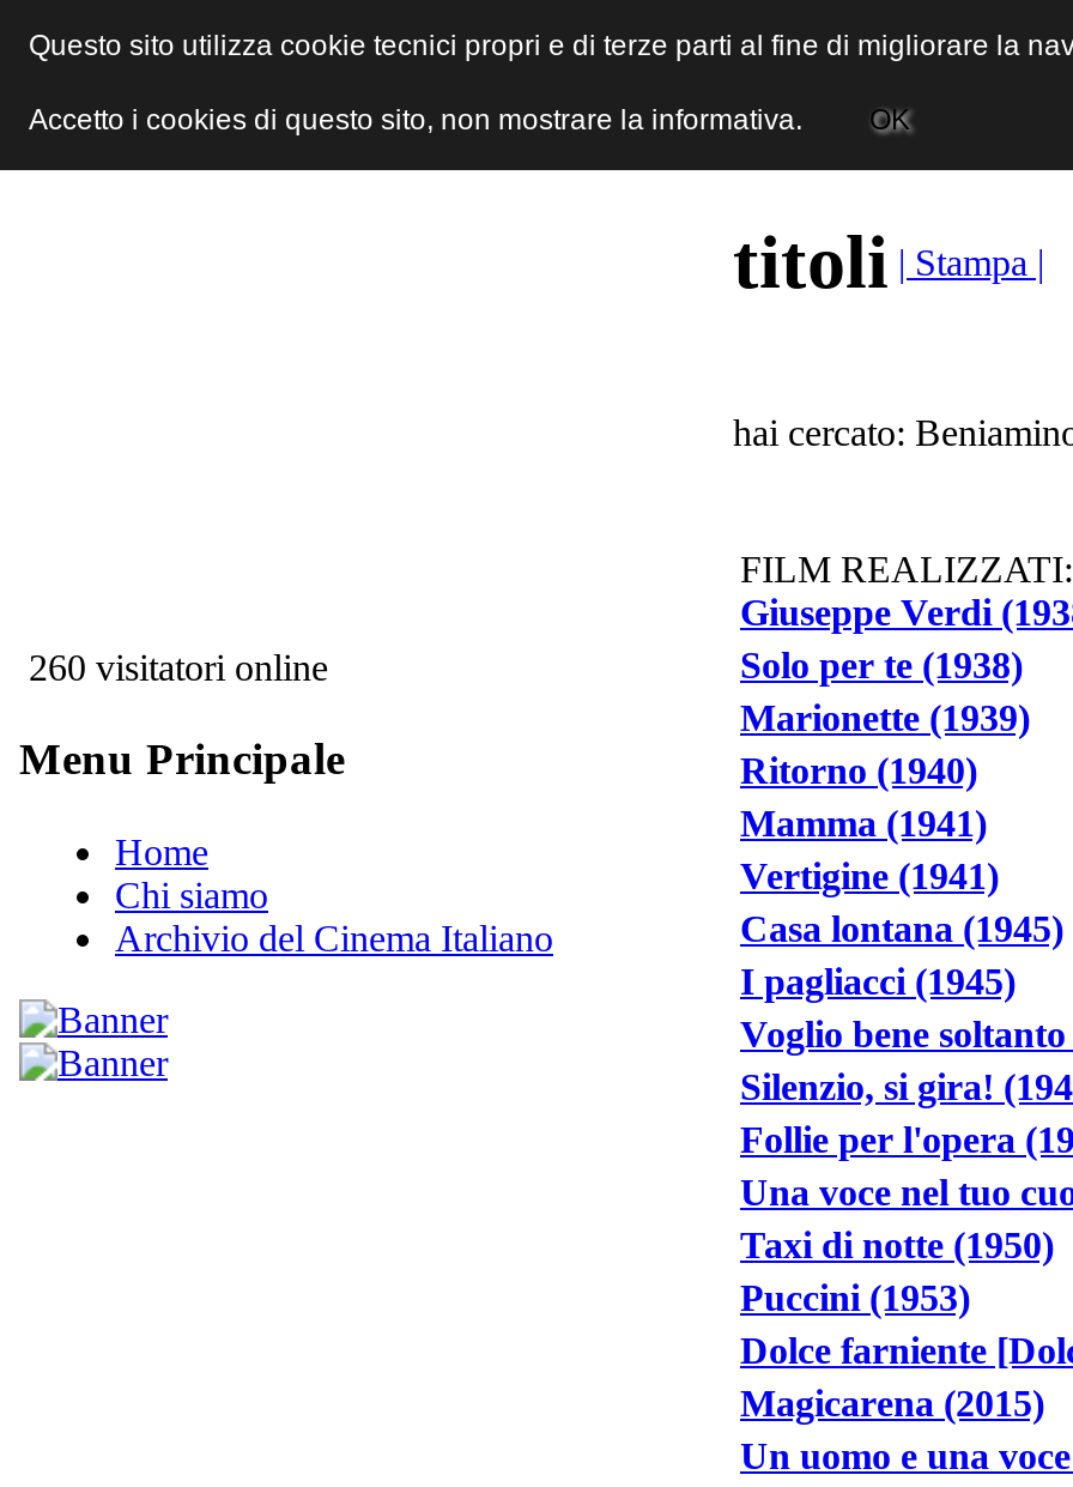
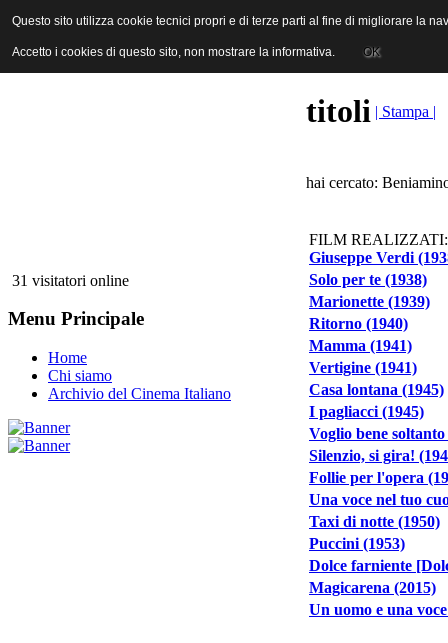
- 260 visitatori online
+ 31 visitatori online
